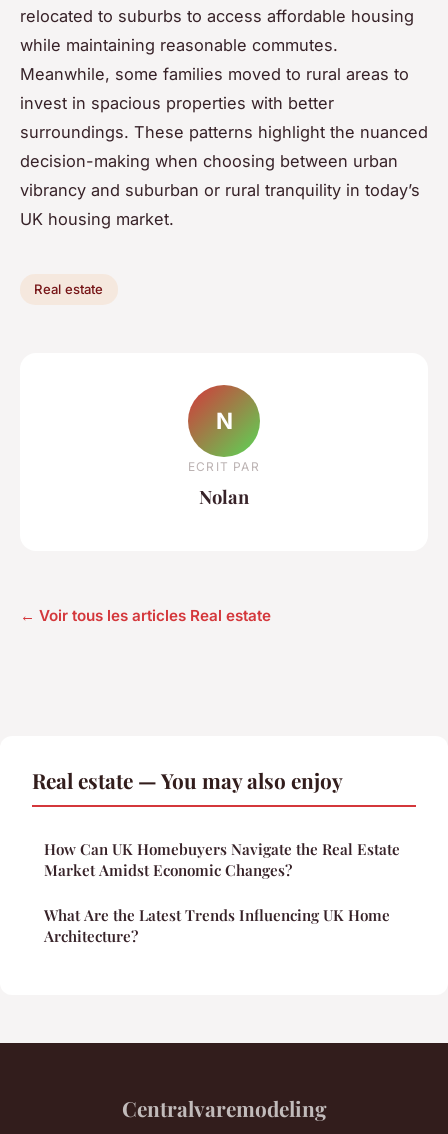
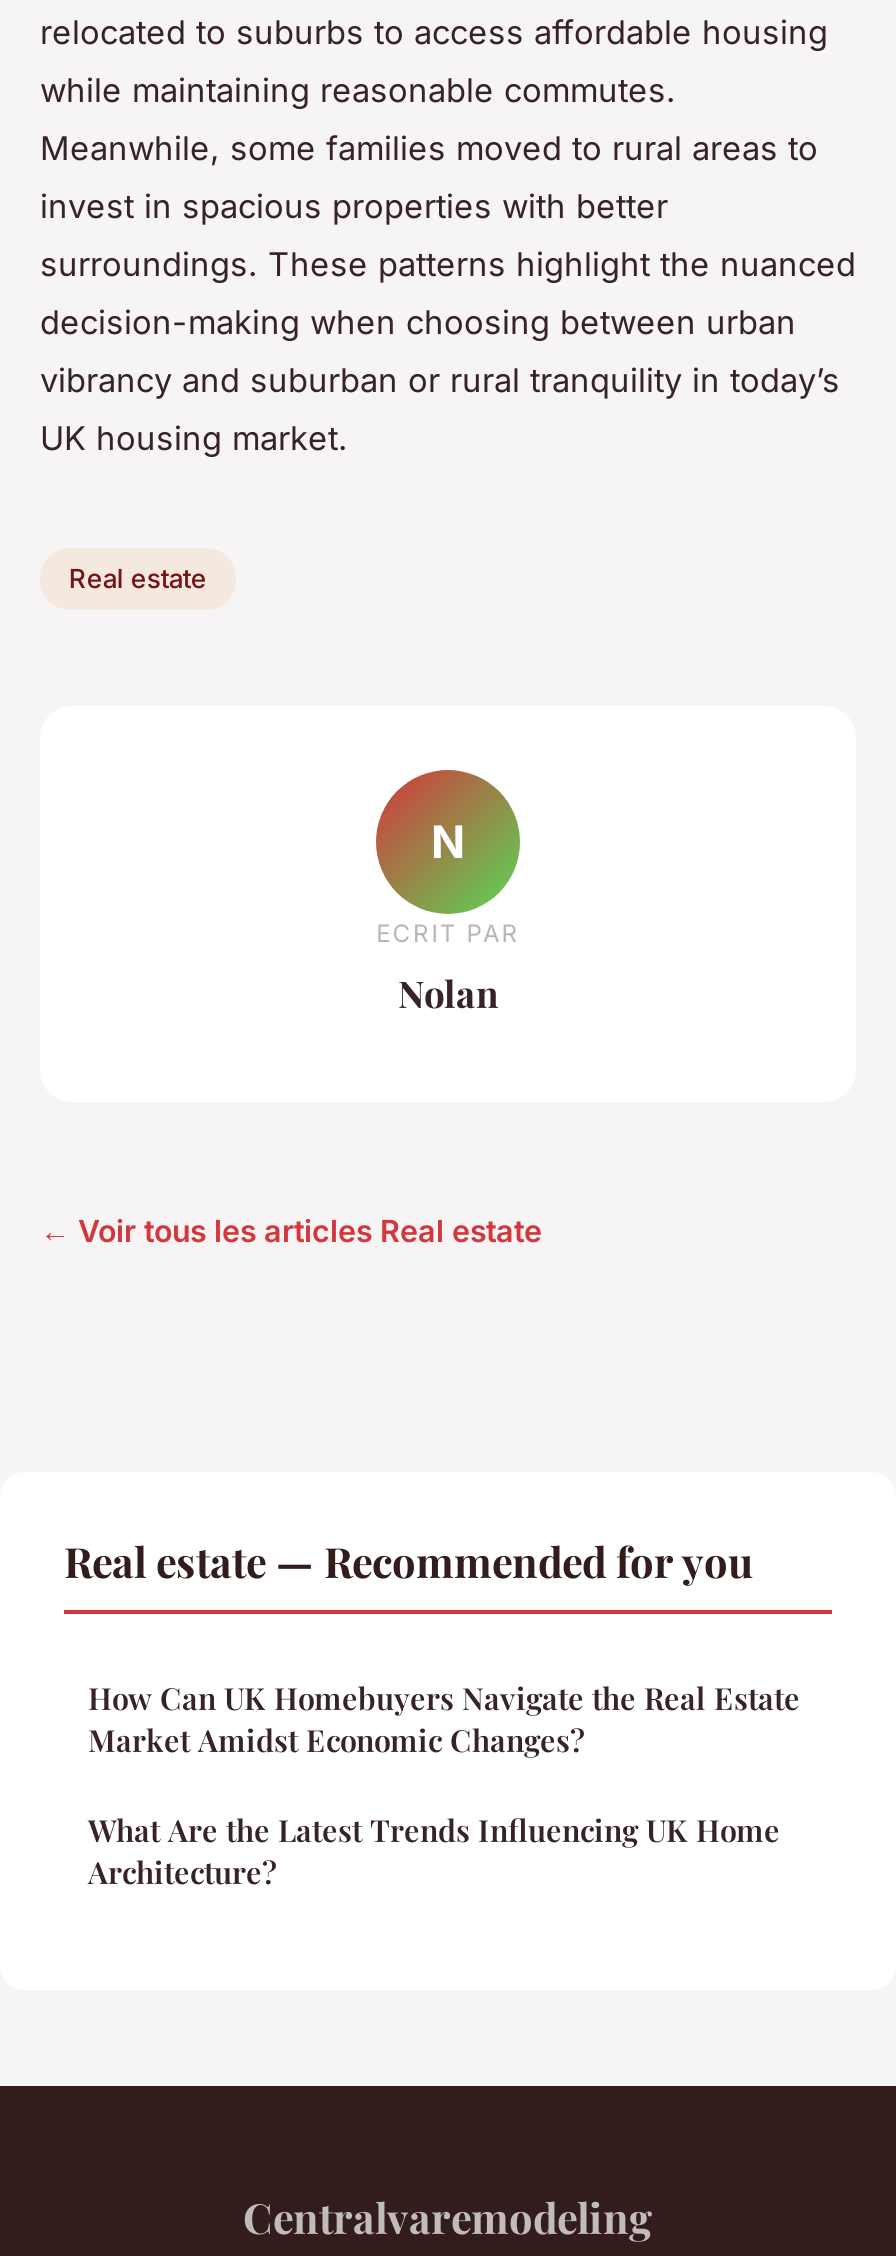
- Real estate — You may also enjoy
+ Real estate — Recommended for you
